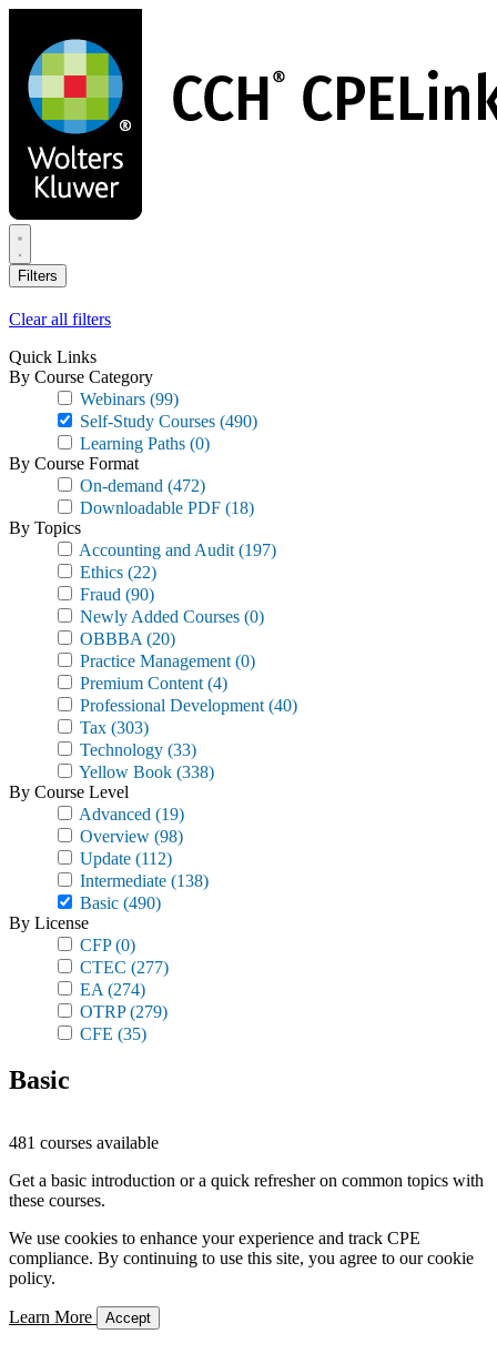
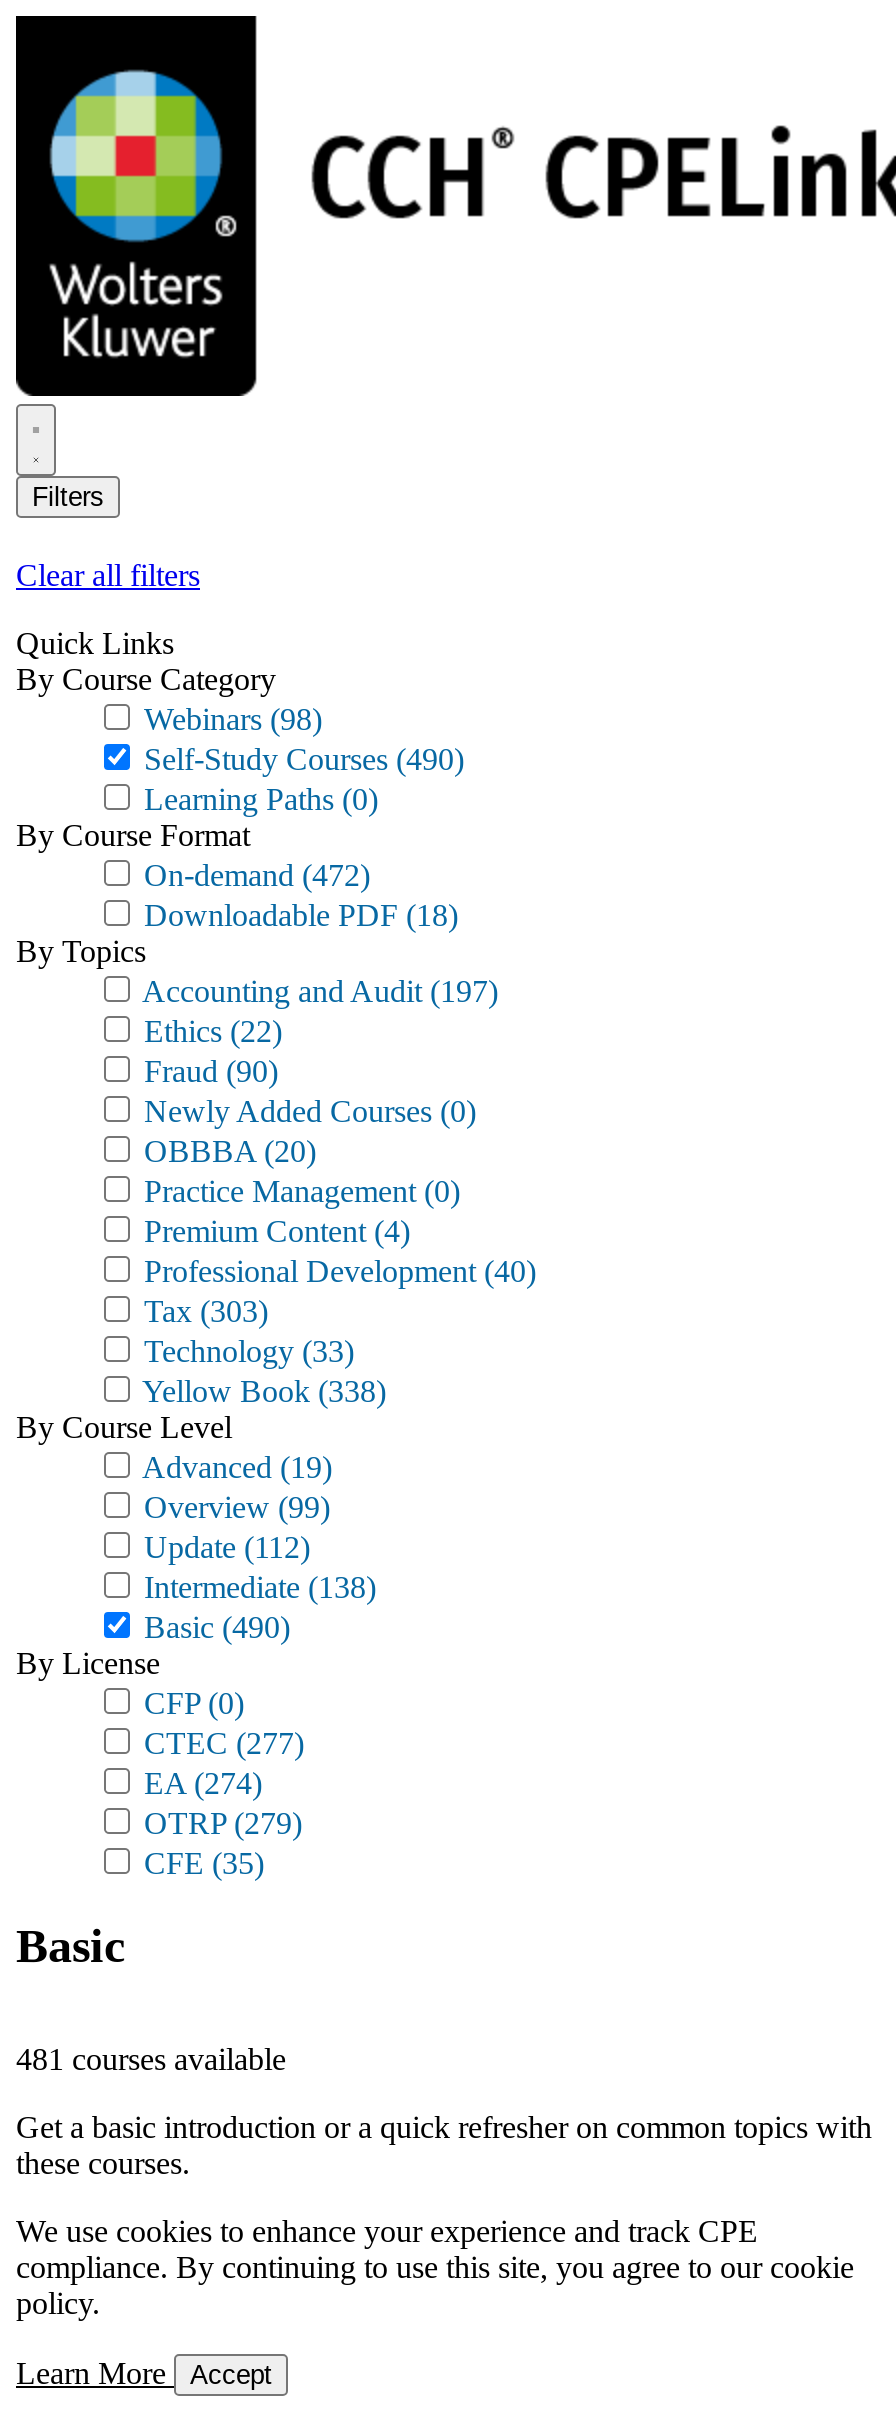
- Webinars (99)
+ Webinars (98)

- Overview (98)
+ Overview (99)
